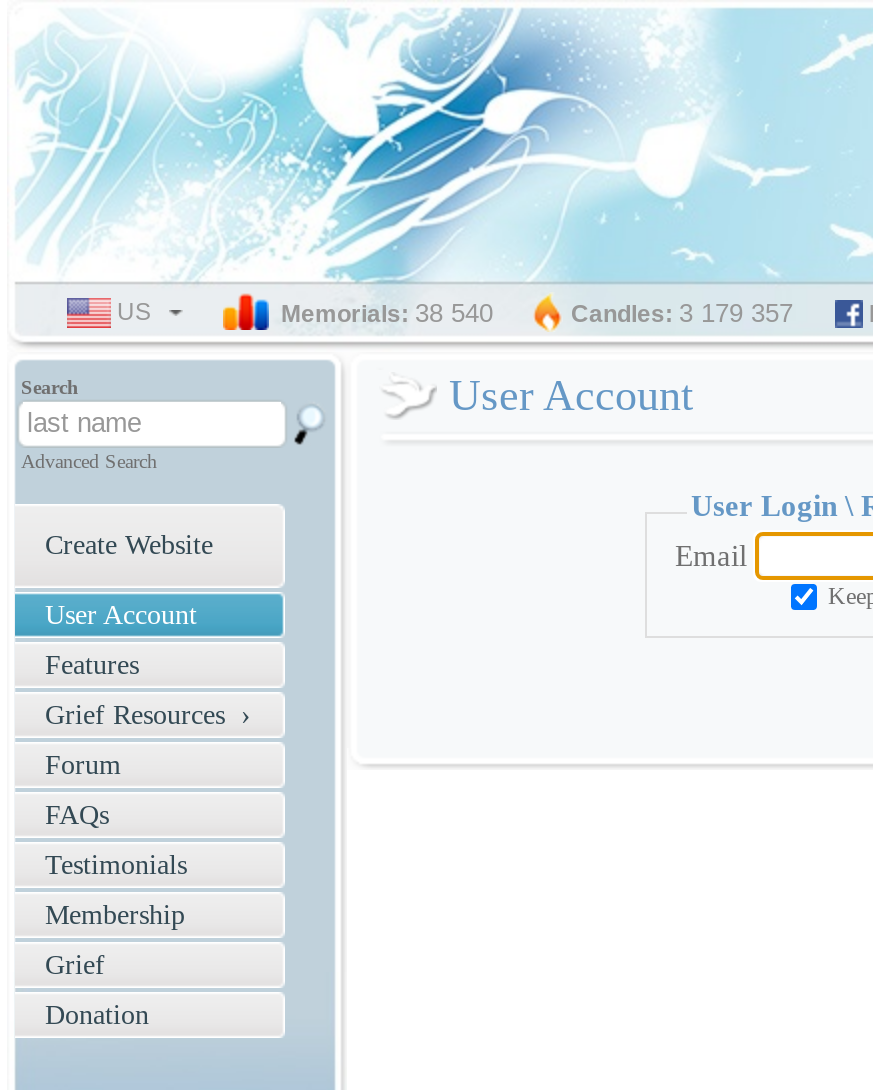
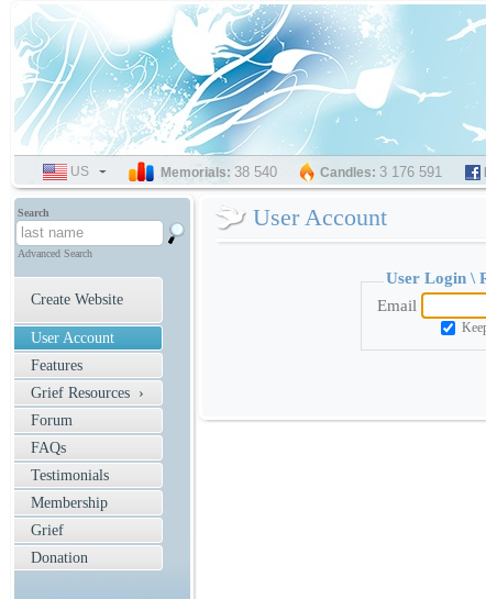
- Candles: 3 179 357
+ Candles: 3 176 591
